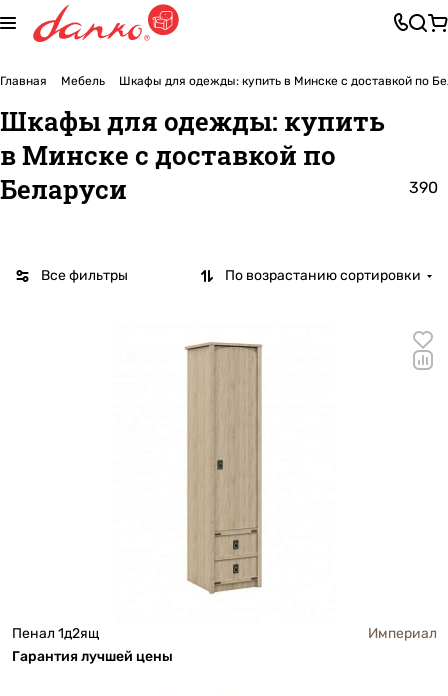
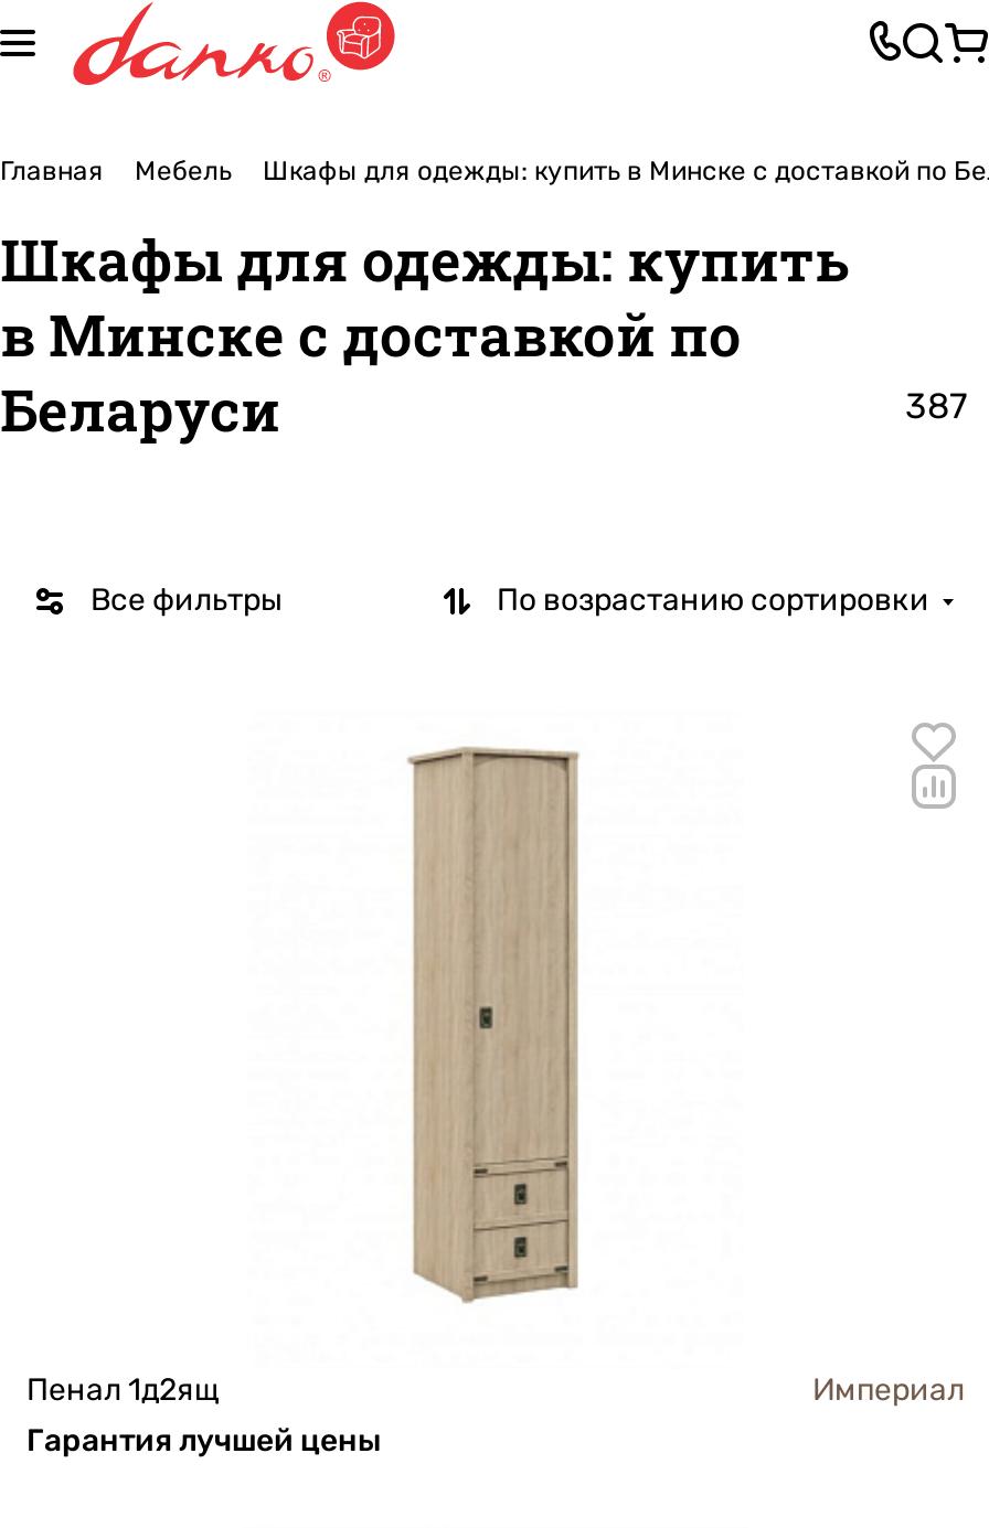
- 390
+ 387
